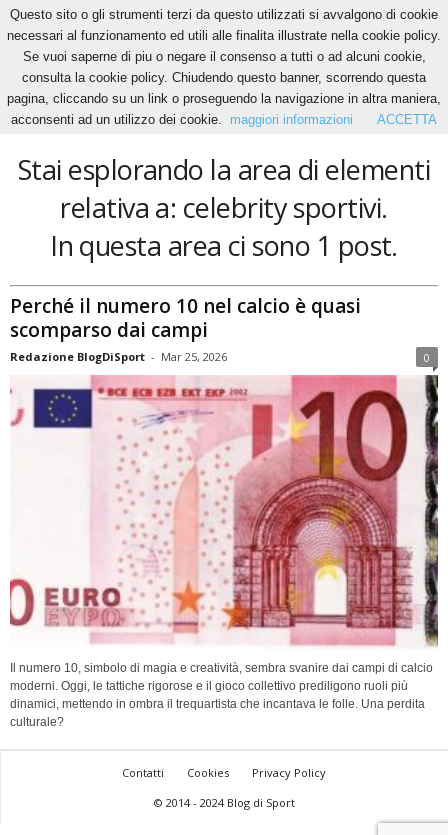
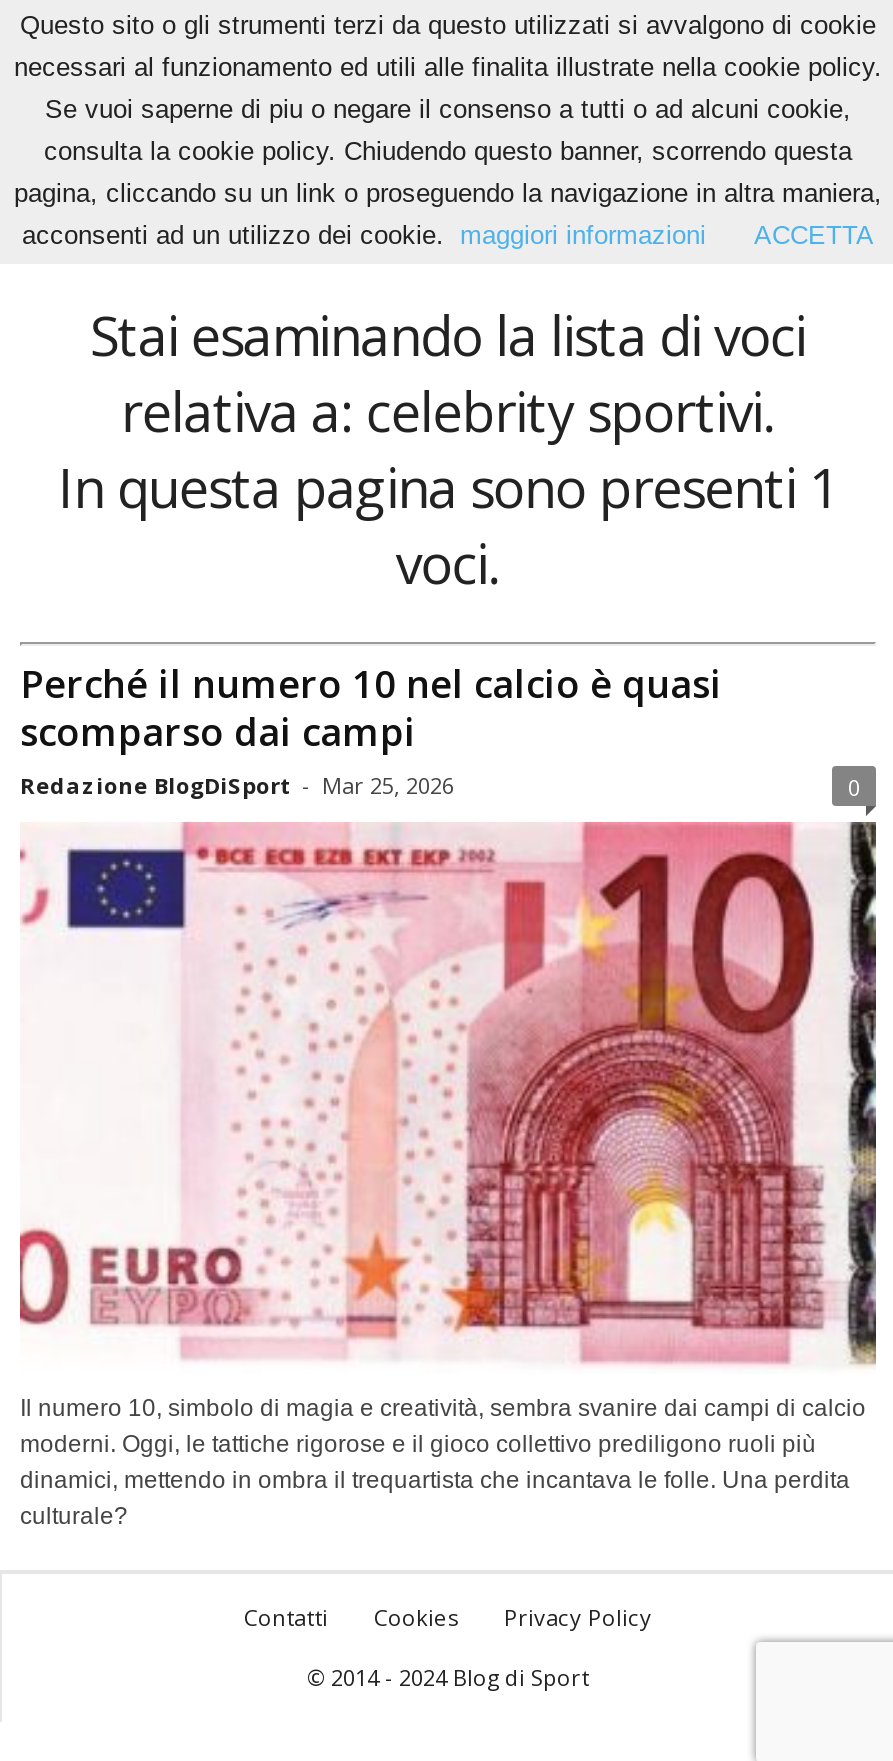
- Stai esplorando la area di elementi
+ Stai esaminando la lista di voci

- In questa area ci sono 1 post.
+ In questa pagina sono presenti 1
+ voci.
